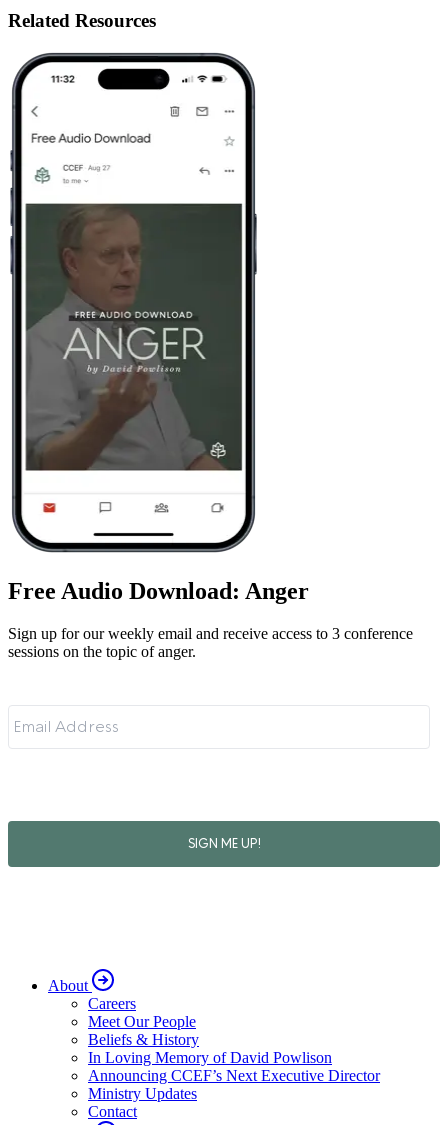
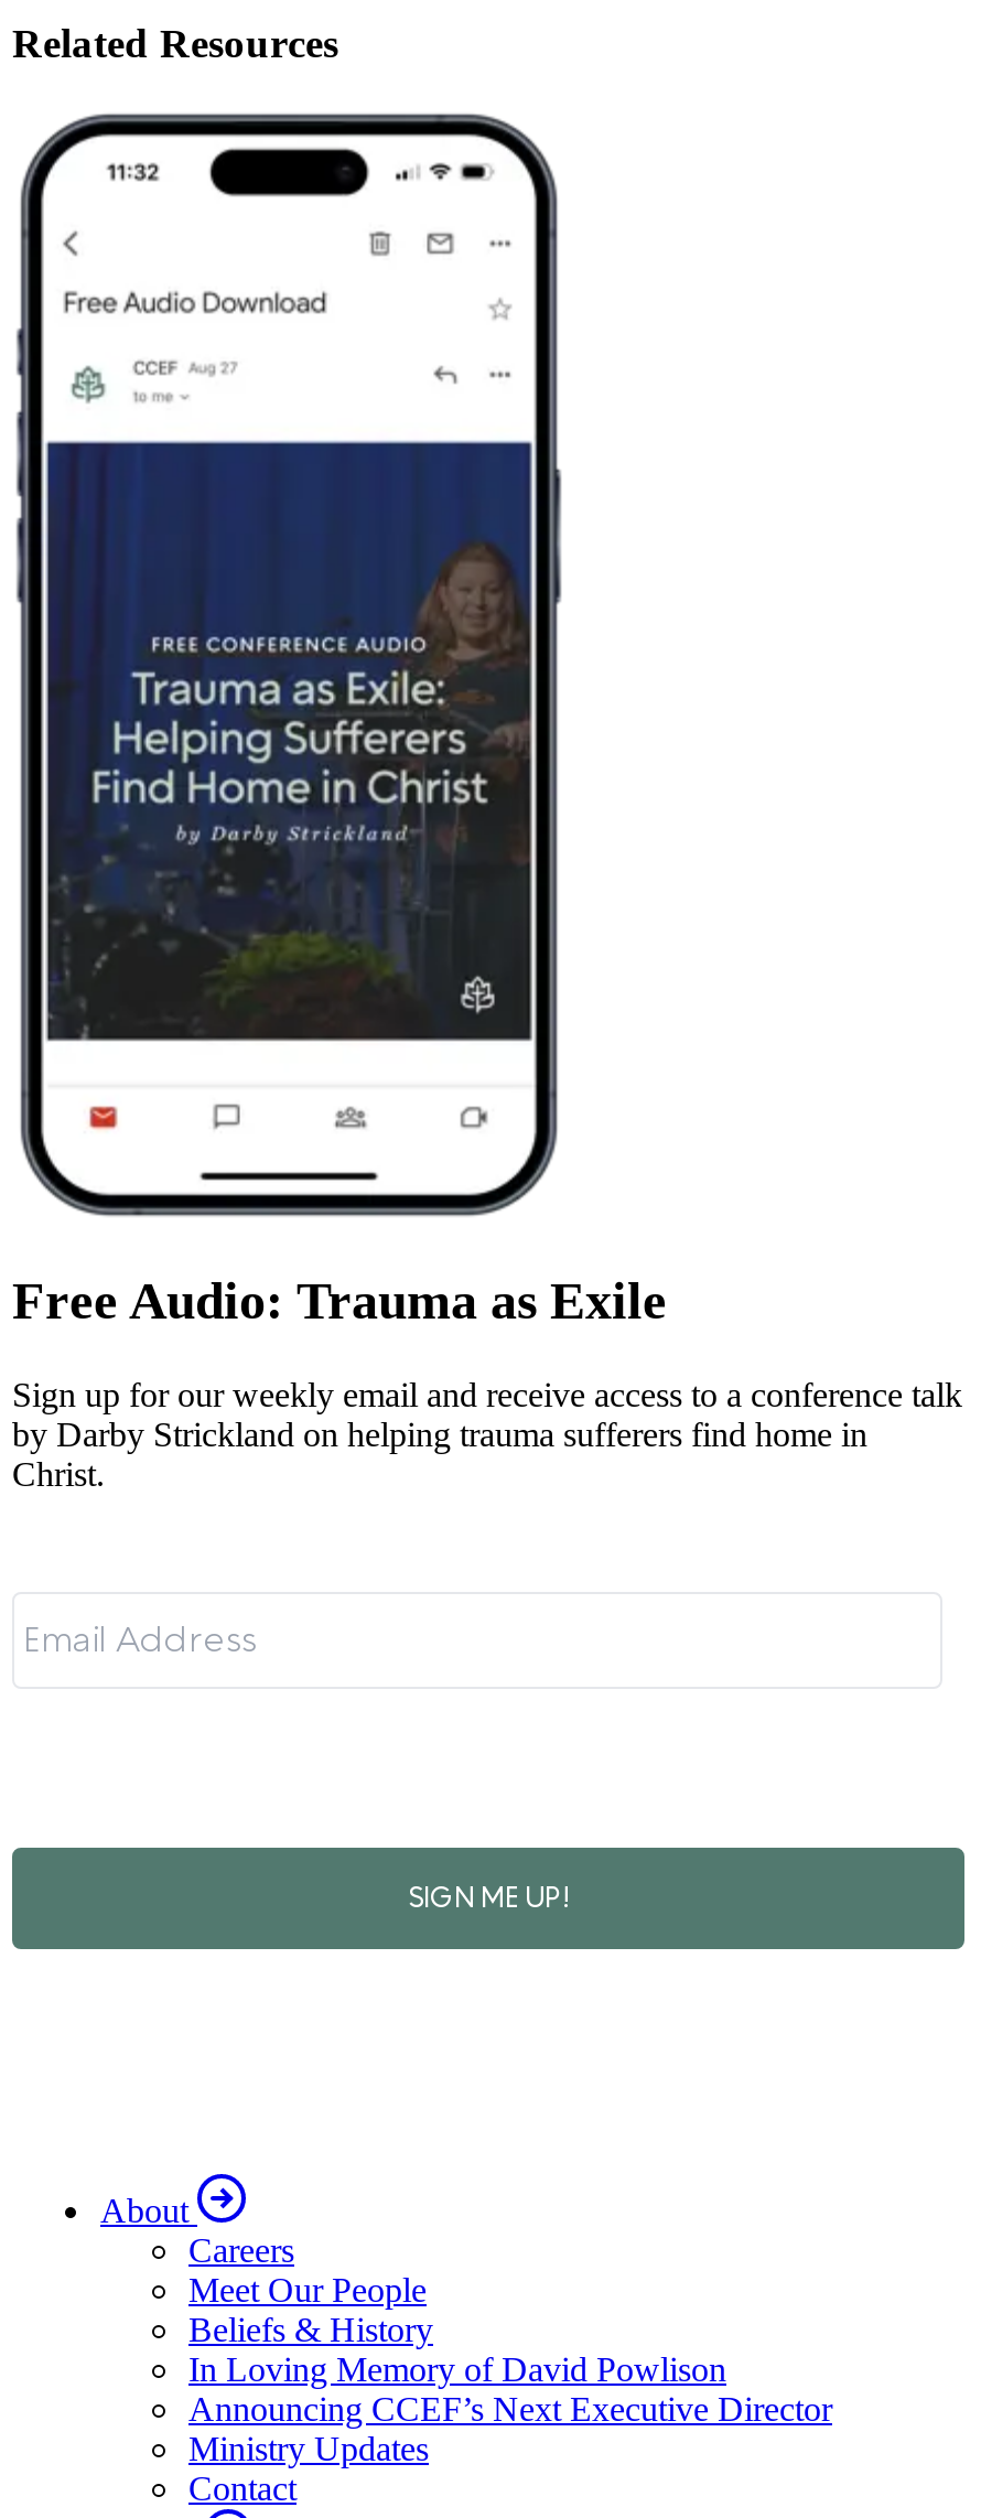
- [image]
+ [image]

- Free Audio Download: Anger
+ Free Audio: Trauma as Exile

- Sign up for our weekly email and receive access to 3 conference
- sessions on the topic of anger.
+ Sign up for our weekly email and receive access to a conference talk
+ by Darby Strickland on helping trauma sufferers find home in
+ Christ.
